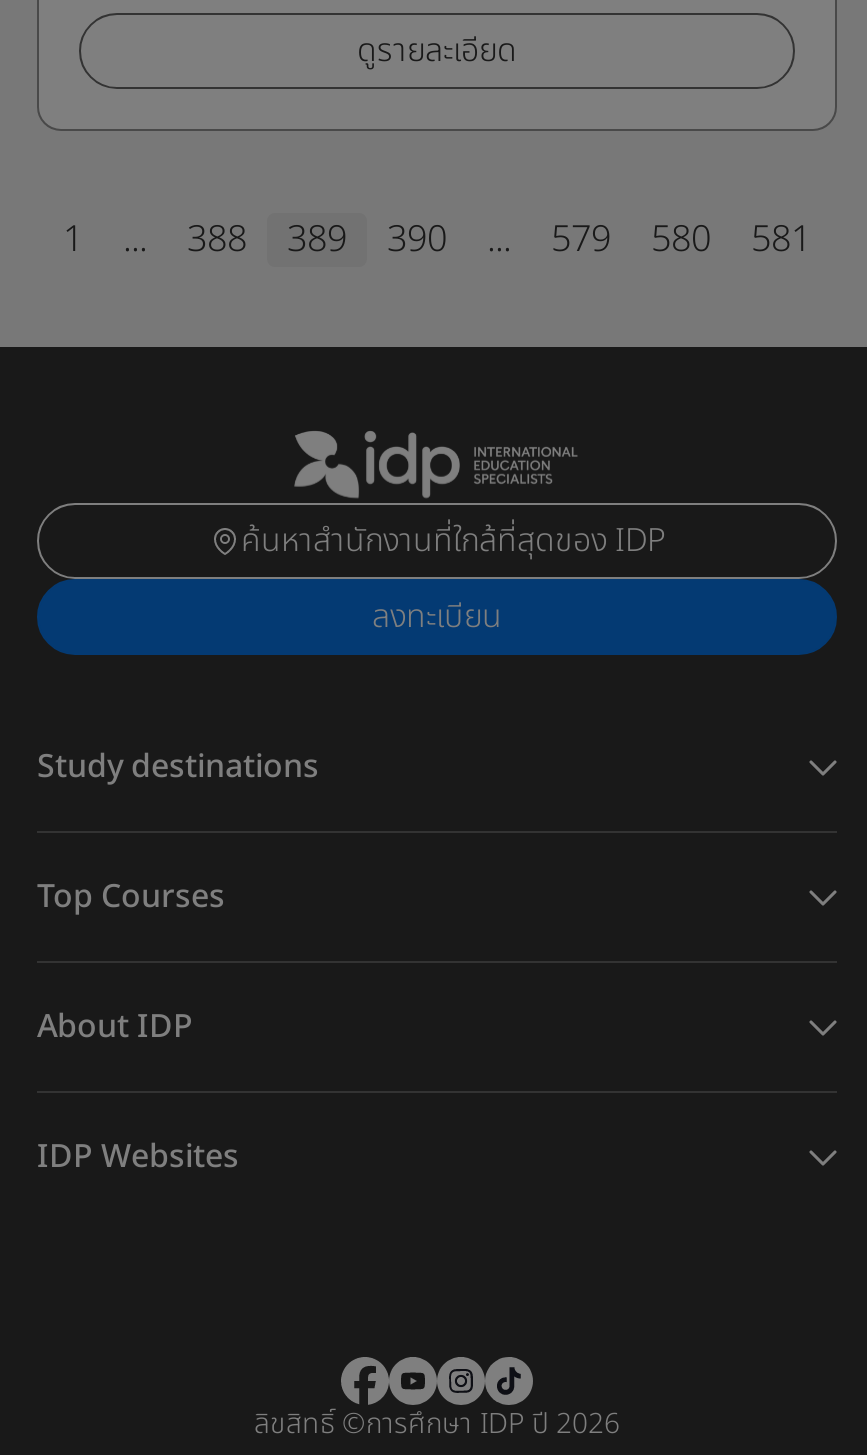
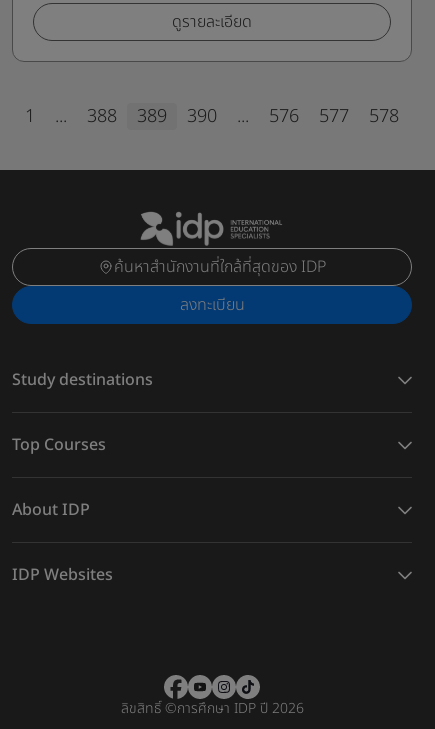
- 579
+ 576

- 580
+ 577

- 581
+ 578
